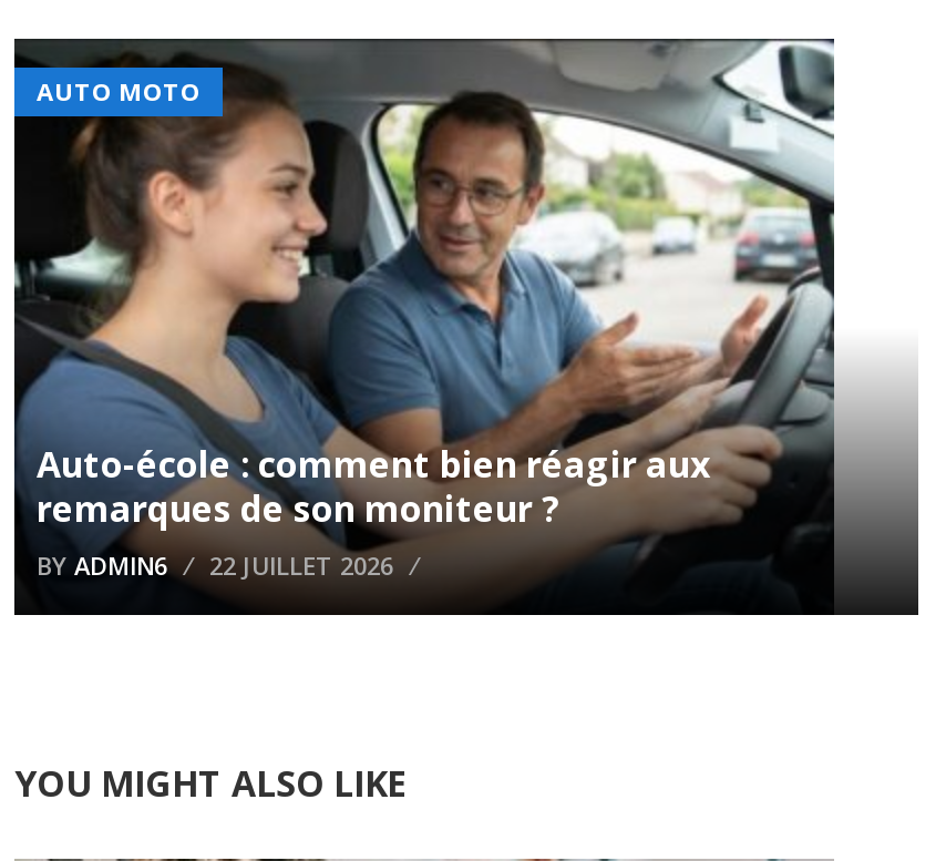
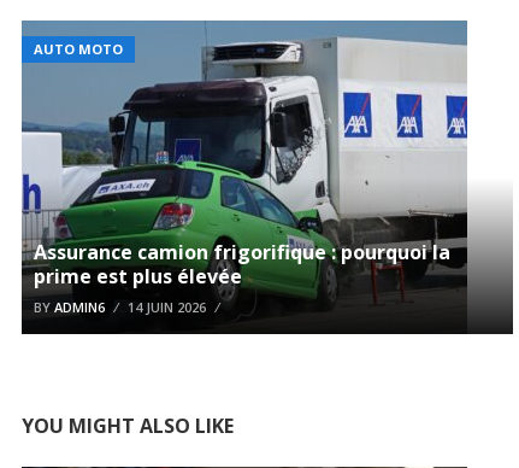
- [image]
- Auto-école : comment bien réagir aux
- remarques de son moniteur ?
+ [image]
+ Assurance camion frigorifique : pourquoi la
+ prime est plus élevée

- [image]
- BY ADMIN6 22 JUILLET 2026
+ [image]
+ BY ADMIN6 14 JUIN 2026
